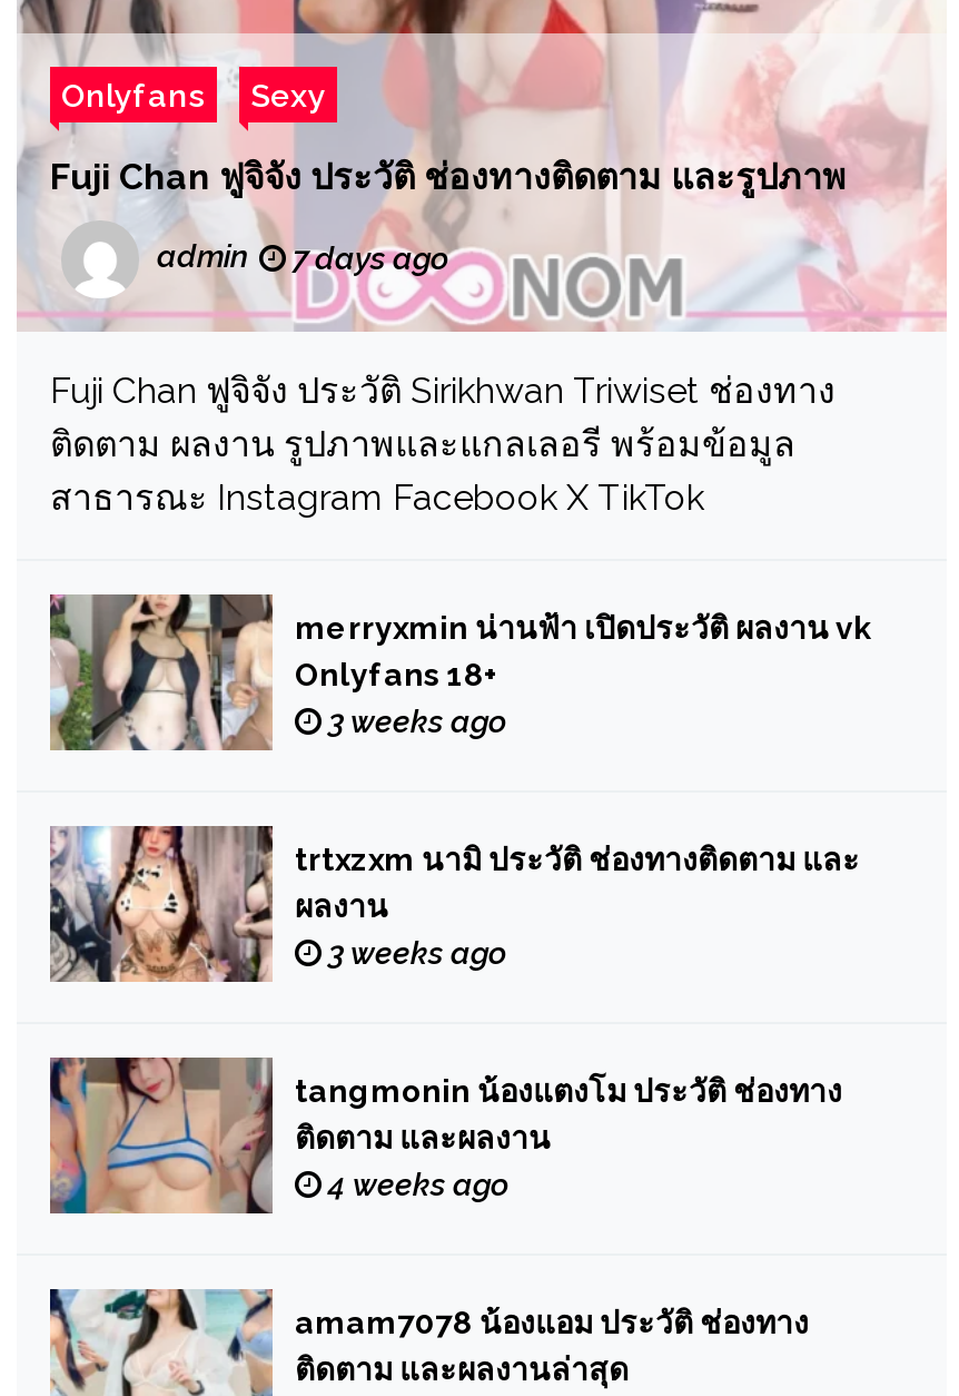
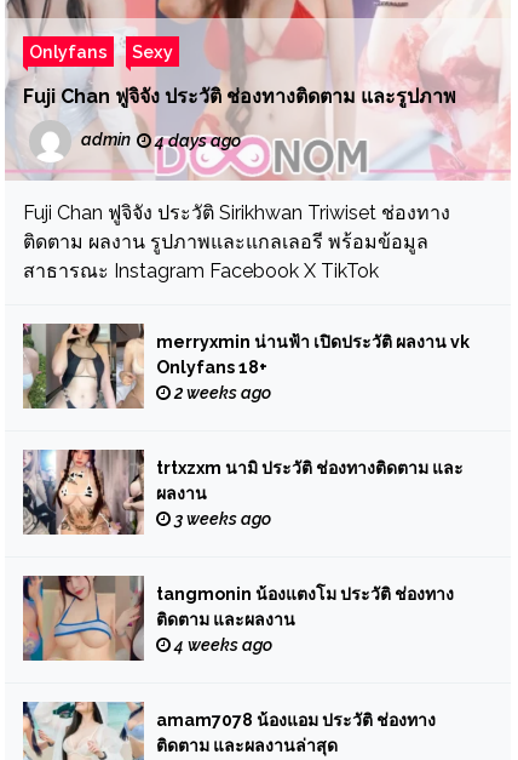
- admin 7 days ago
+ admin 4 days ago

- 3 weeks ago
+ 2 weeks ago
